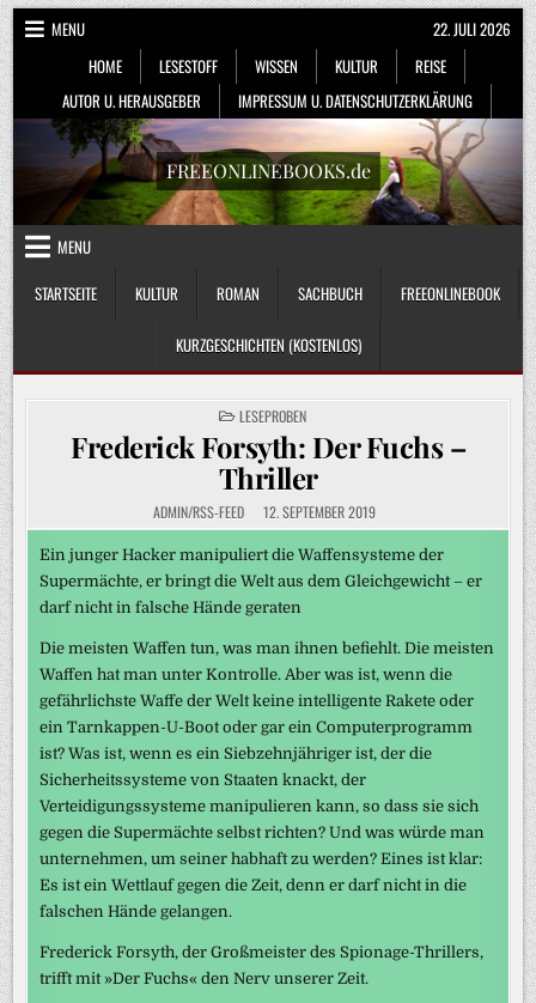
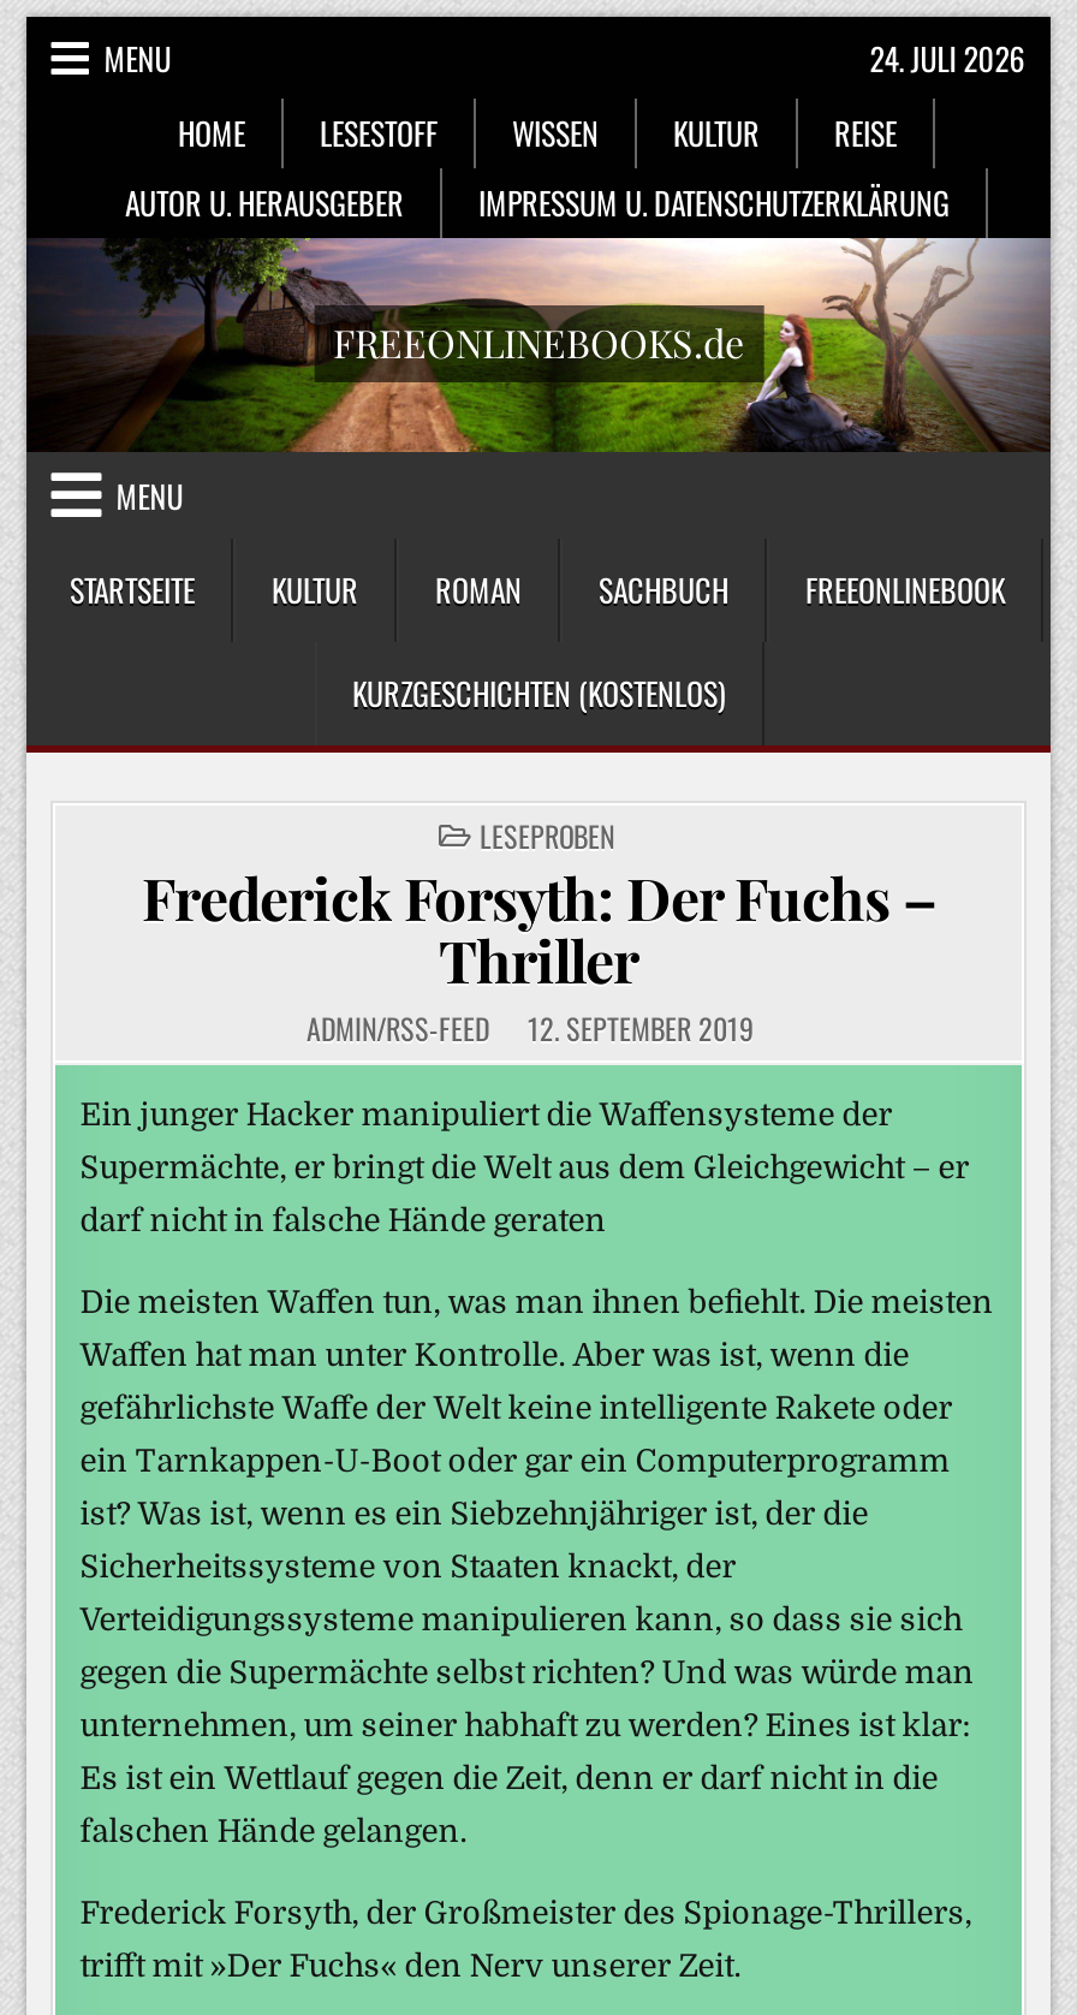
- 22. JULI 2026
+ 24. JULI 2026
